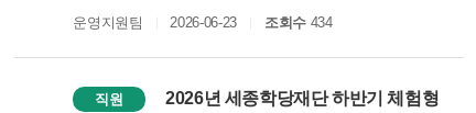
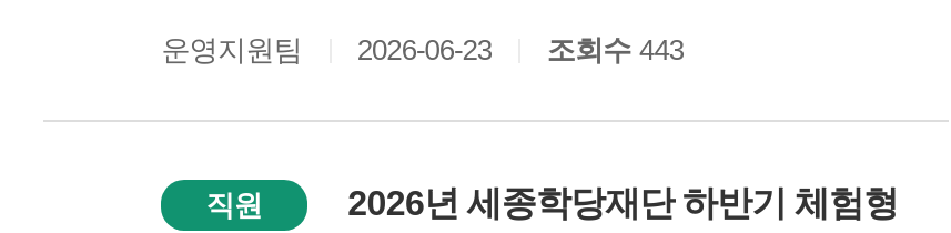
- 운영지원팀 2026-06-23 조회수 434
+ 운영지원팀 2026-06-23 조회수 443
